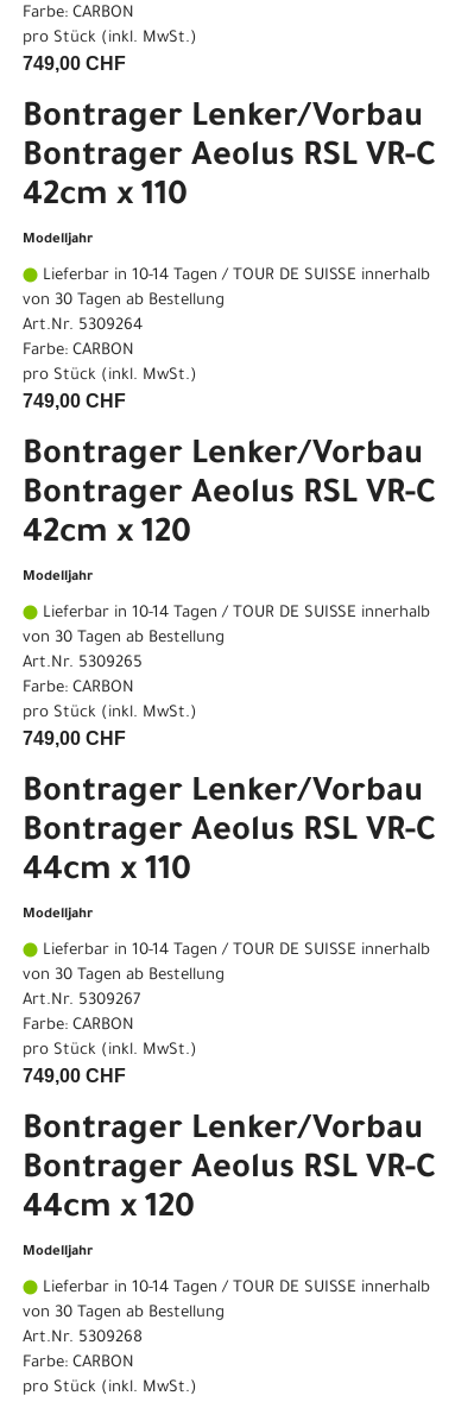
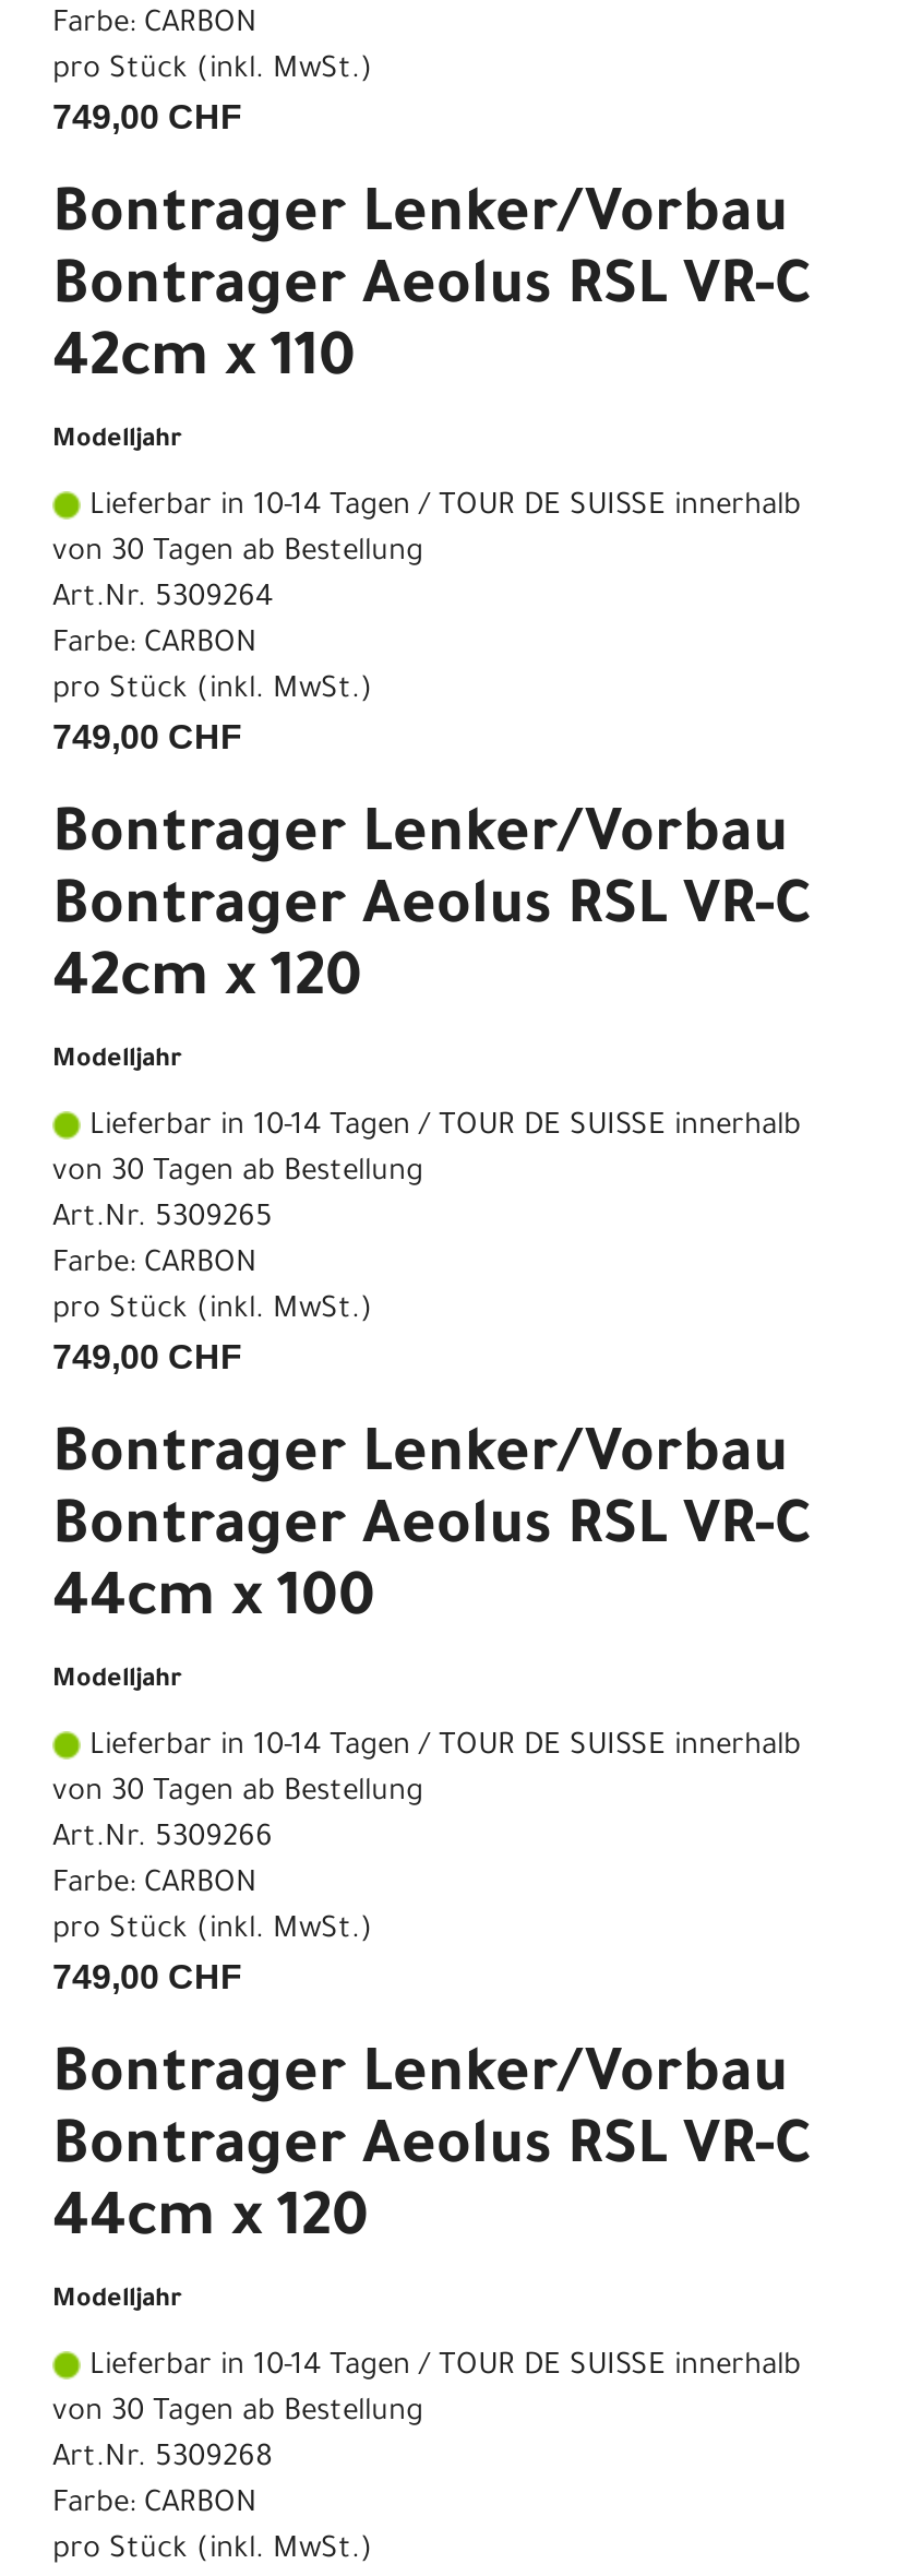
- 44cm x 110
+ 44cm x 100

- Art.Nr. 5309267
+ Art.Nr. 5309266
